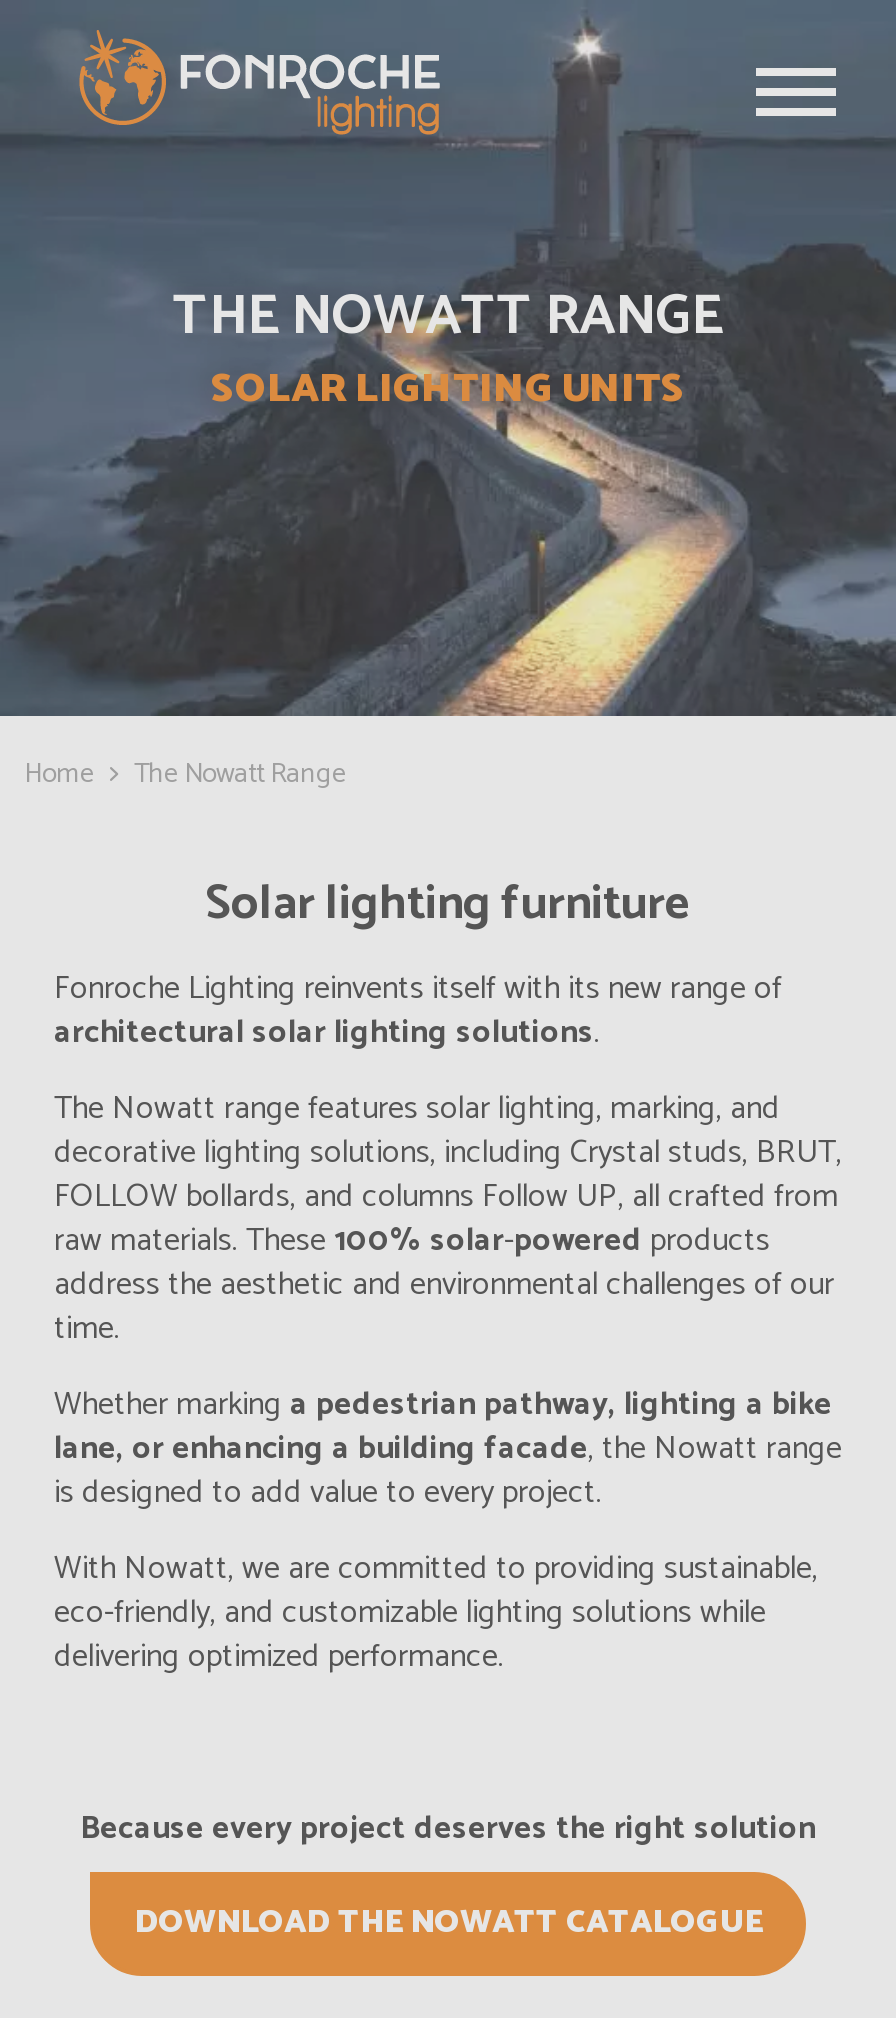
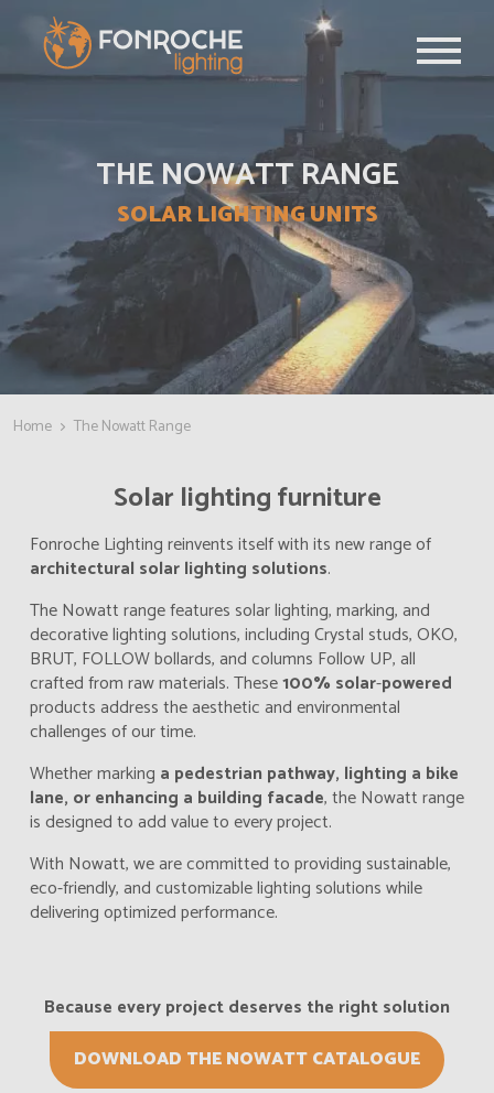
- decorative lighting solutions, including Crystal studs, BRUT,
- FOLLOW bollards, and columns Follow UP, all crafted from
- raw materials. These 100% solar-powered products
- address the aesthetic and environmental challenges of our
- time.
+ decorative lighting solutions, including Crystal studs, OKO,
+ BRUT, FOLLOW bollards, and columns Follow UP, all
+ crafted from raw materials. These 100% solar-powered
+ products address the aesthetic and environmental
+ challenges of our time.
